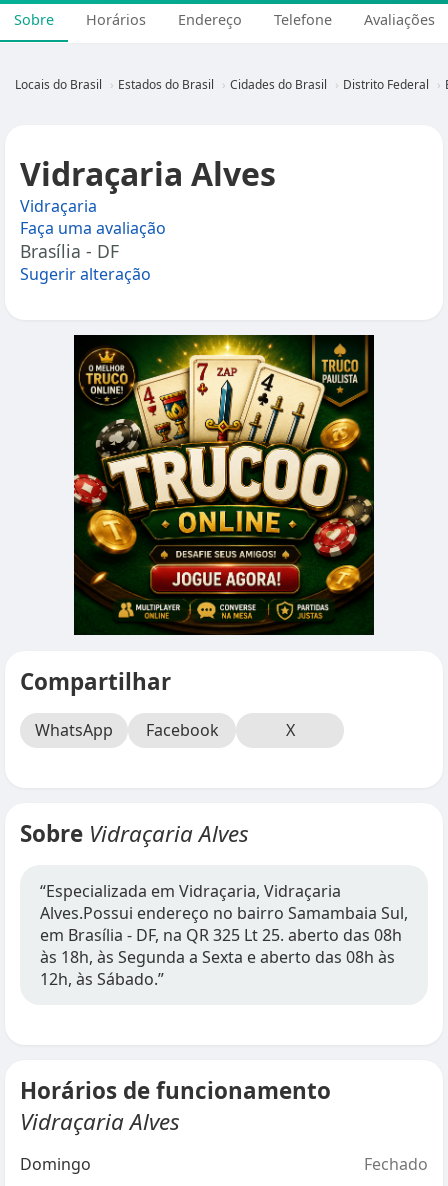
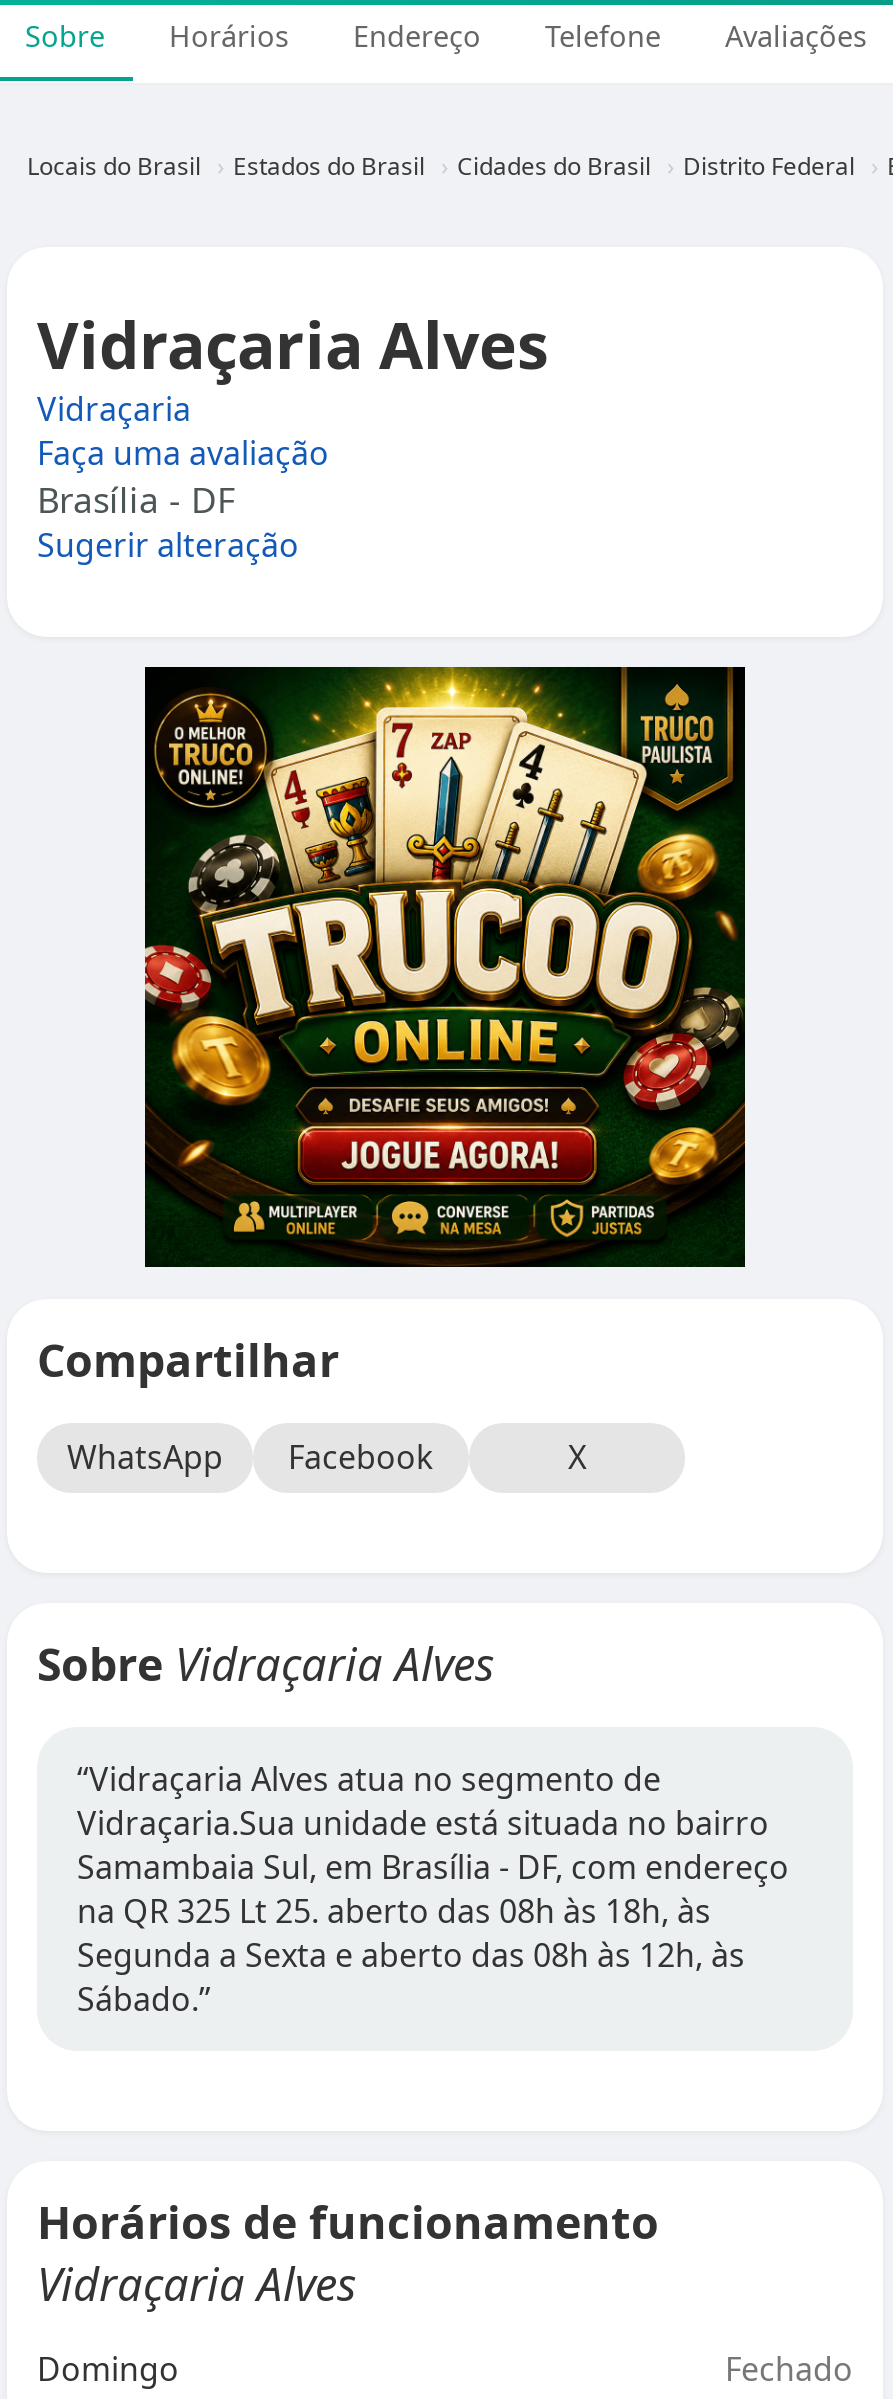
- “Especializada em Vidraçaria, Vidraçaria
- Alves.Possui endereço no bairro Samambaia Sul,
- em Brasília - DF, na QR 325 Lt 25. aberto das 08h
- às 18h, às Segunda a Sexta e aberto das 08h às
- 12h, às Sábado.”
+ “Vidraçaria Alves atua no segmento de
+ Vidraçaria.Sua unidade está situada no bairro
+ Samambaia Sul, em Brasília - DF, com endereço
+ na QR 325 Lt 25. aberto das 08h às 18h, às
+ Segunda a Sexta e aberto das 08h às 12h, às
+ Sábado.”
